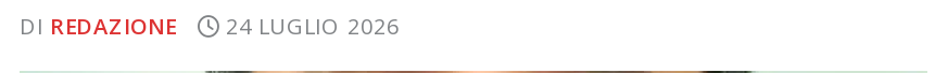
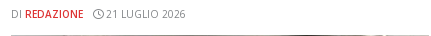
- DI REDAZIONE 24 LUGLIO 2026
+ DI REDAZIONE 21 LUGLIO 2026
